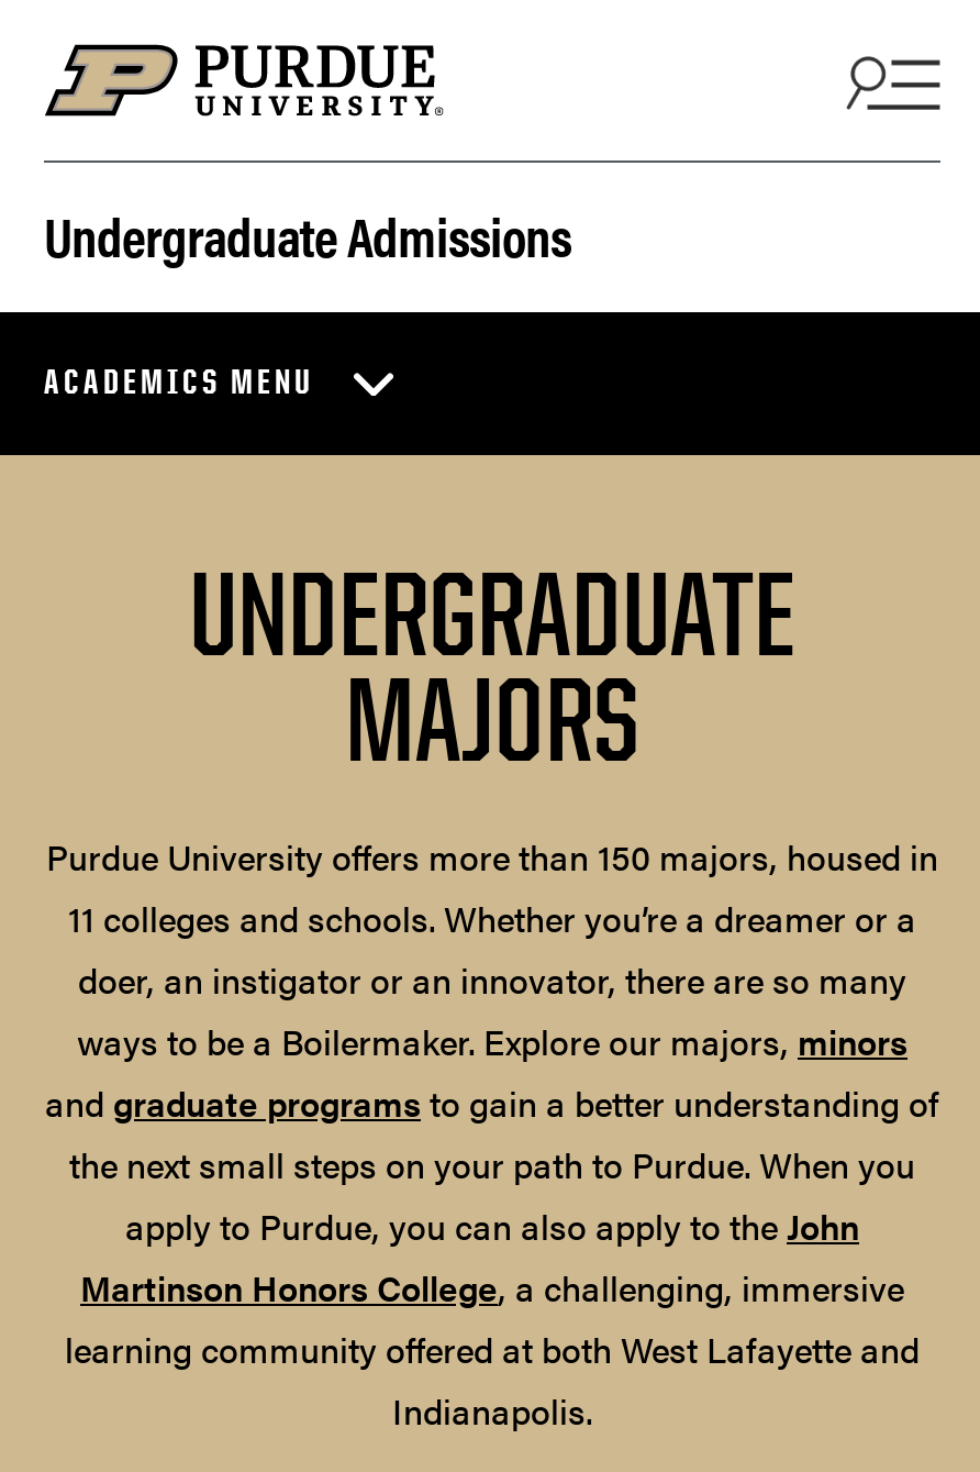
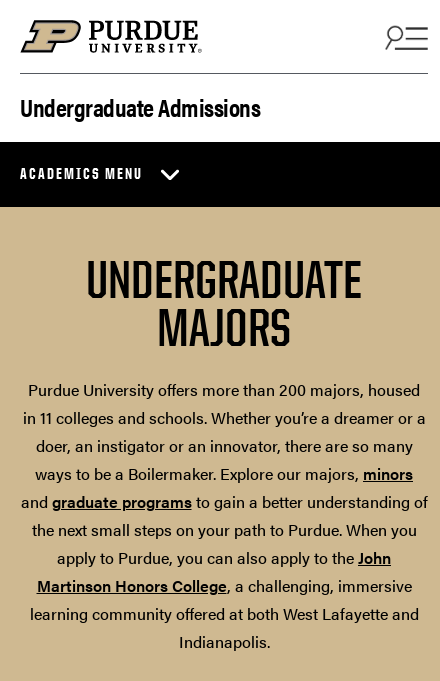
- Purdue University offers more than 150 majors, housed in
- 11 colleges and schools. Whether you’re a dreamer or a
+ Purdue University offers more than 200 majors, housed
+ in 11 colleges and schools. Whether you’re a dreamer or a
